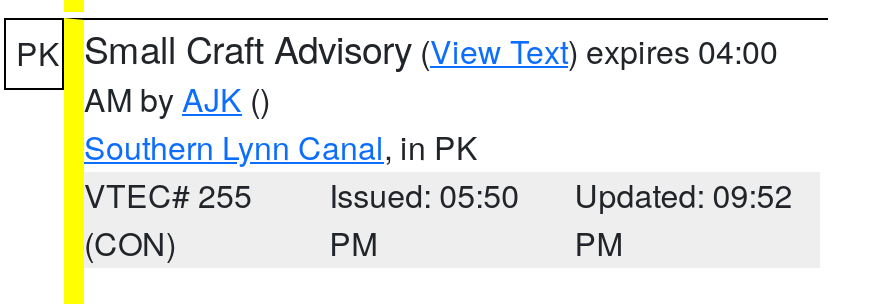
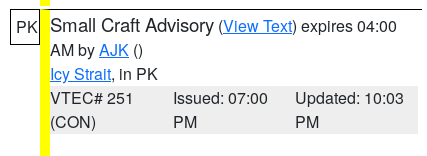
- Southern Lynn Canal, in PK
- VTEC# 255
+ Icy Strait, in PK
+ VTEC# 251

- Issued: 05:50
+ Issued: 07:00

- Updated: 09:52
+ Updated: 10:03
